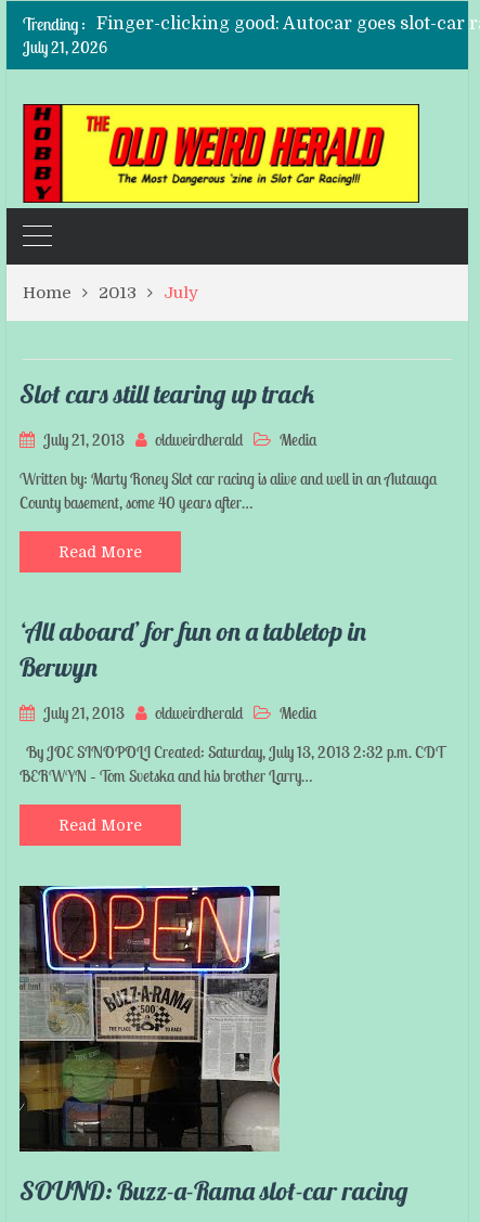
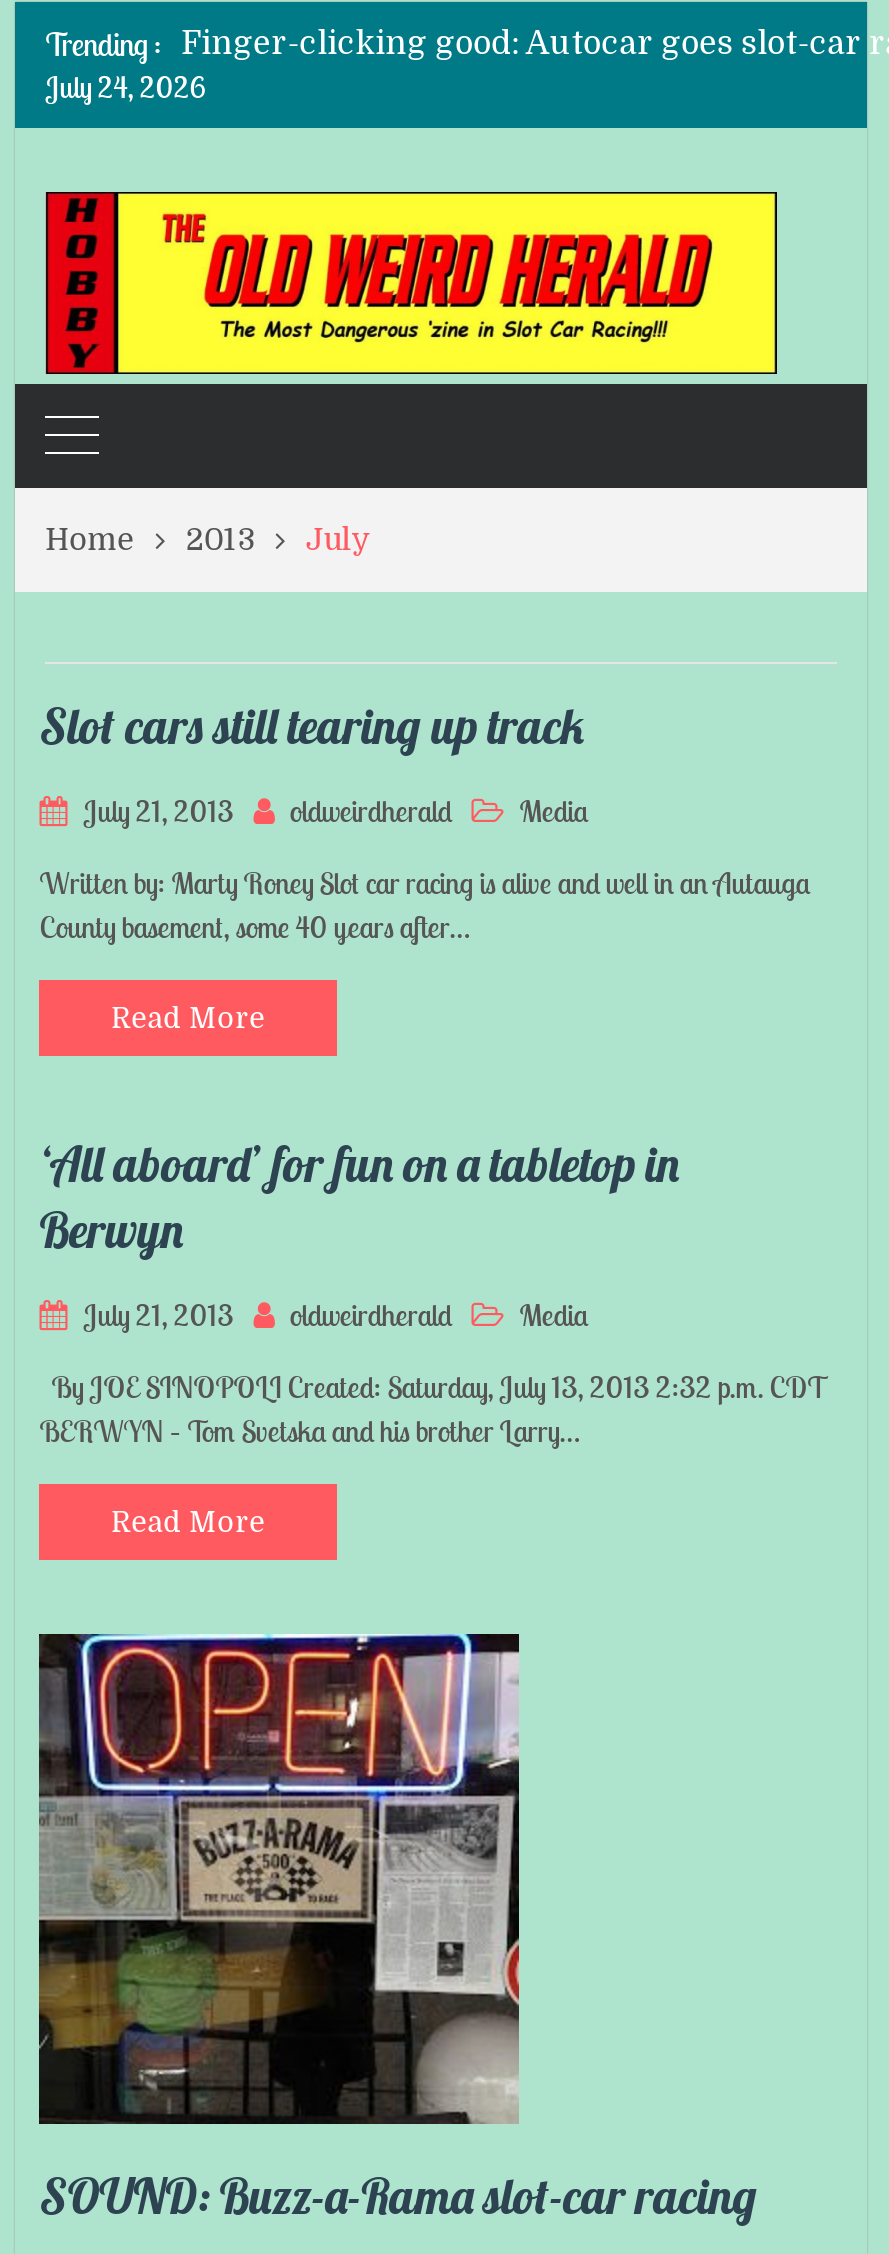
- July 21, 2026
+ July 24, 2026
